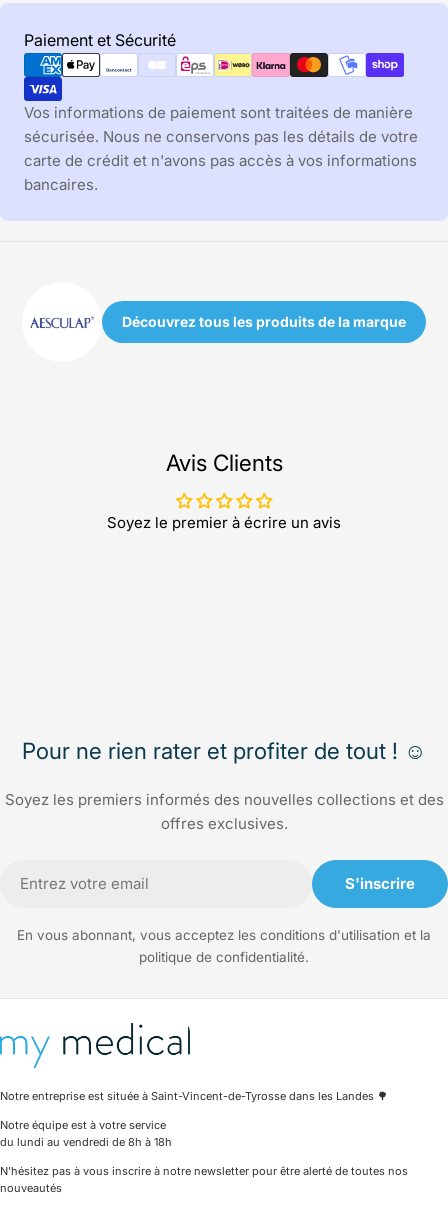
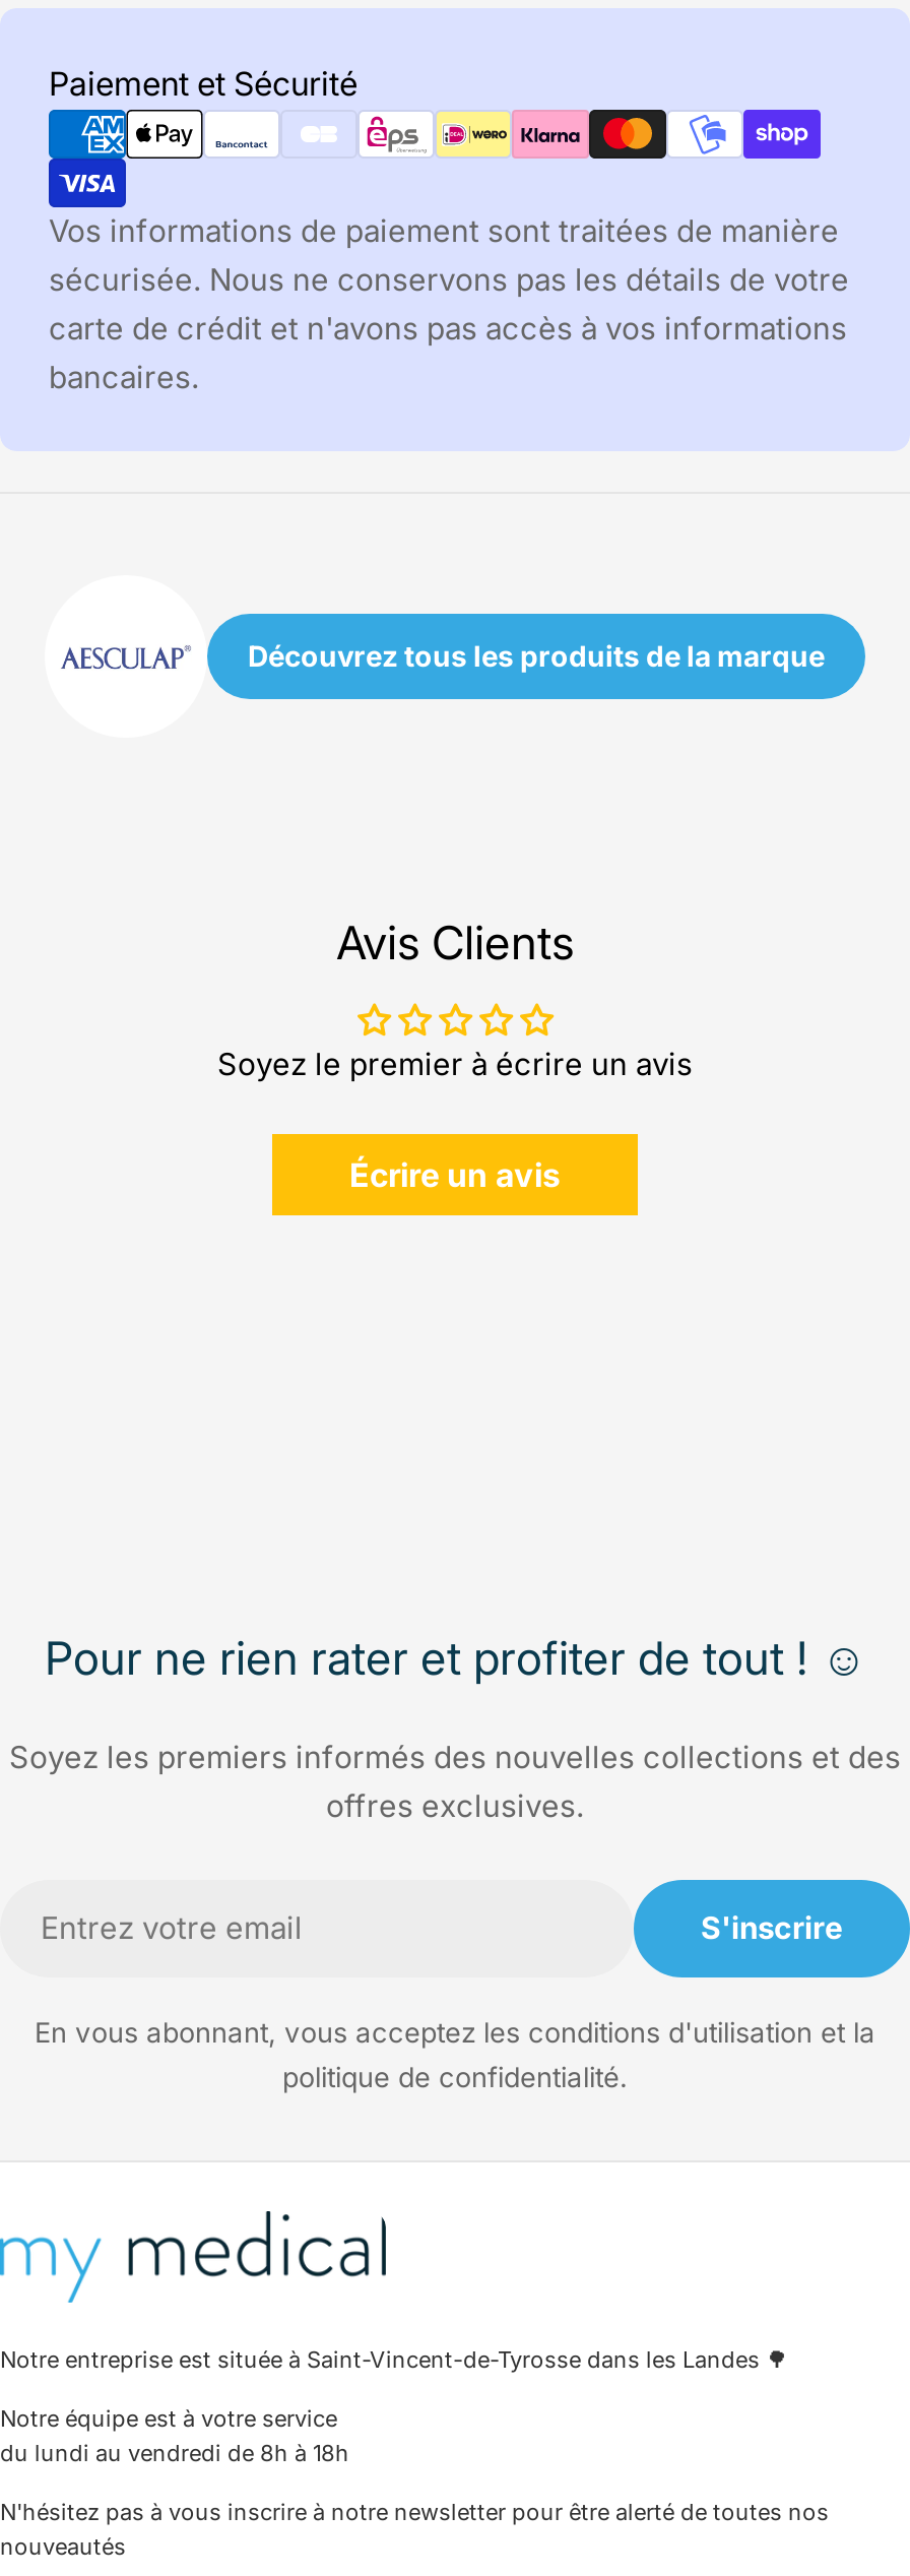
+ Écrire un avis
